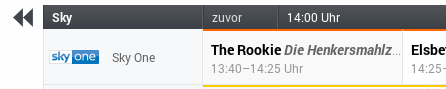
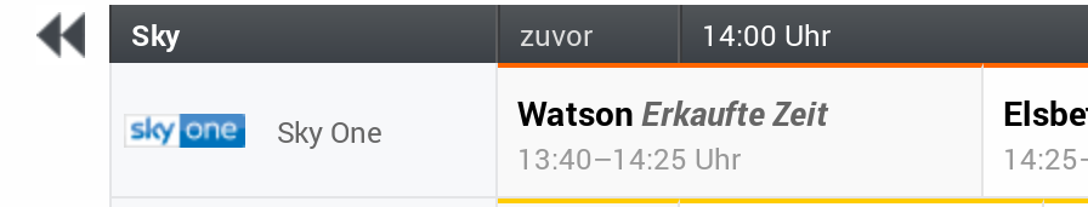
- The Rookie Die Henkersmahlzeit
+ Watson Erkaufte Zeit
